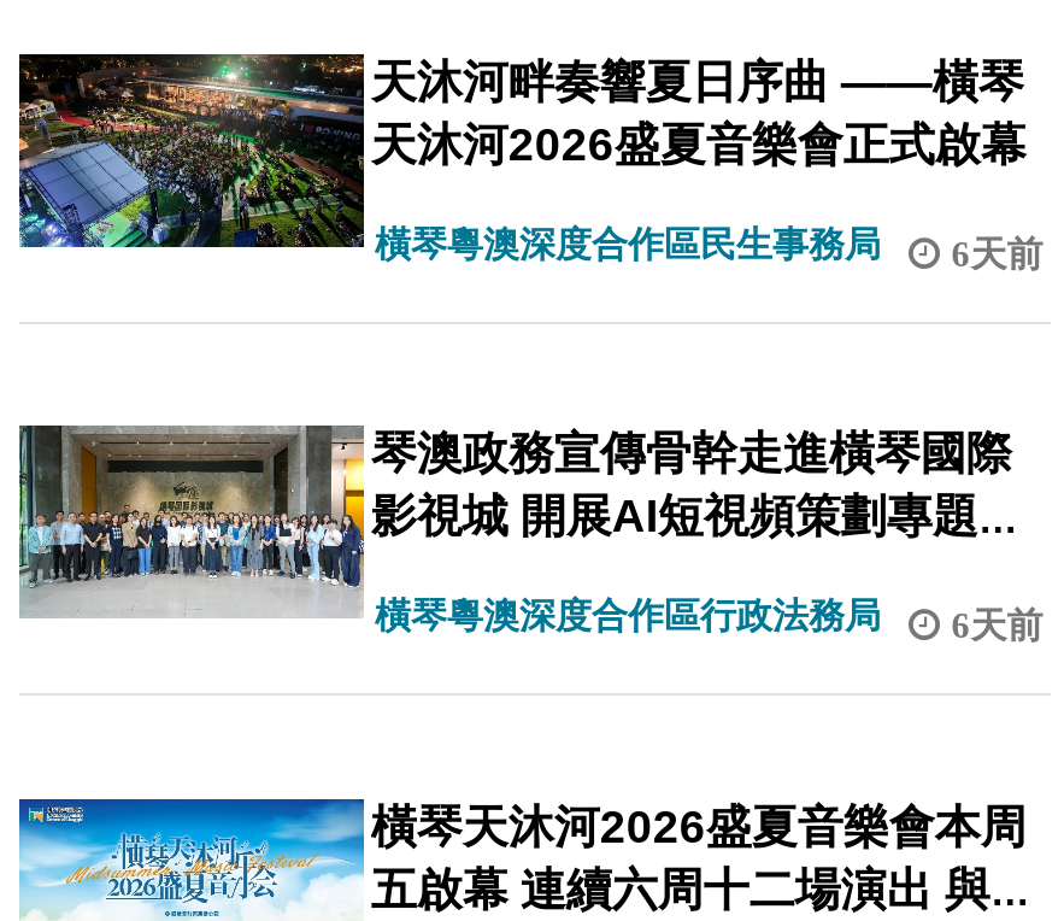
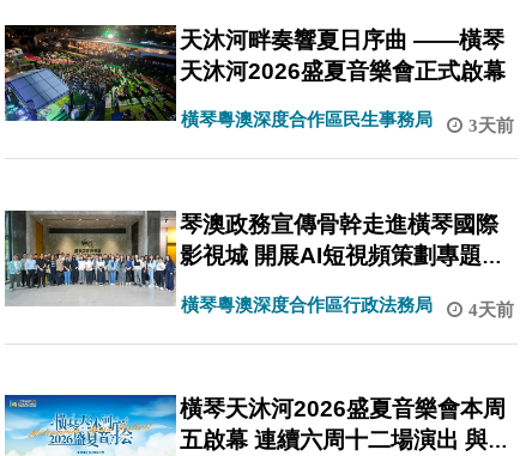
- 橫琴粵澳深度合作區民生事務局 6天前
+ 橫琴粵澳深度合作區民生事務局 3天前

- 橫琴粵澳深度合作區行政法務局 6天前
+ 橫琴粵澳深度合作區行政法務局 4天前
